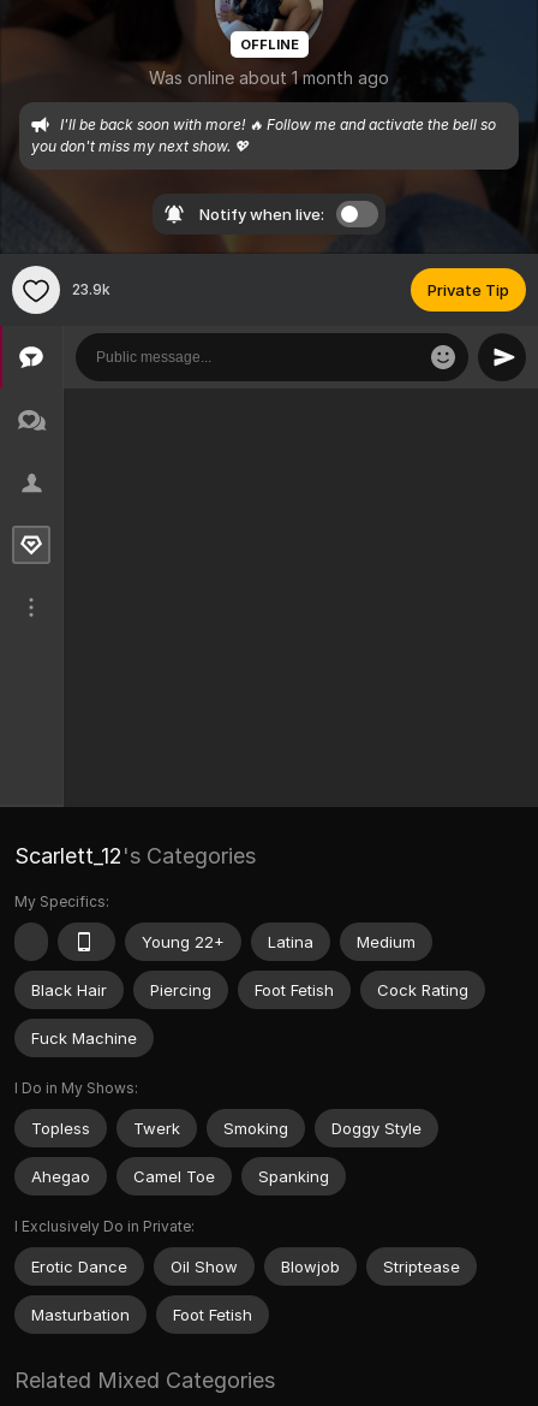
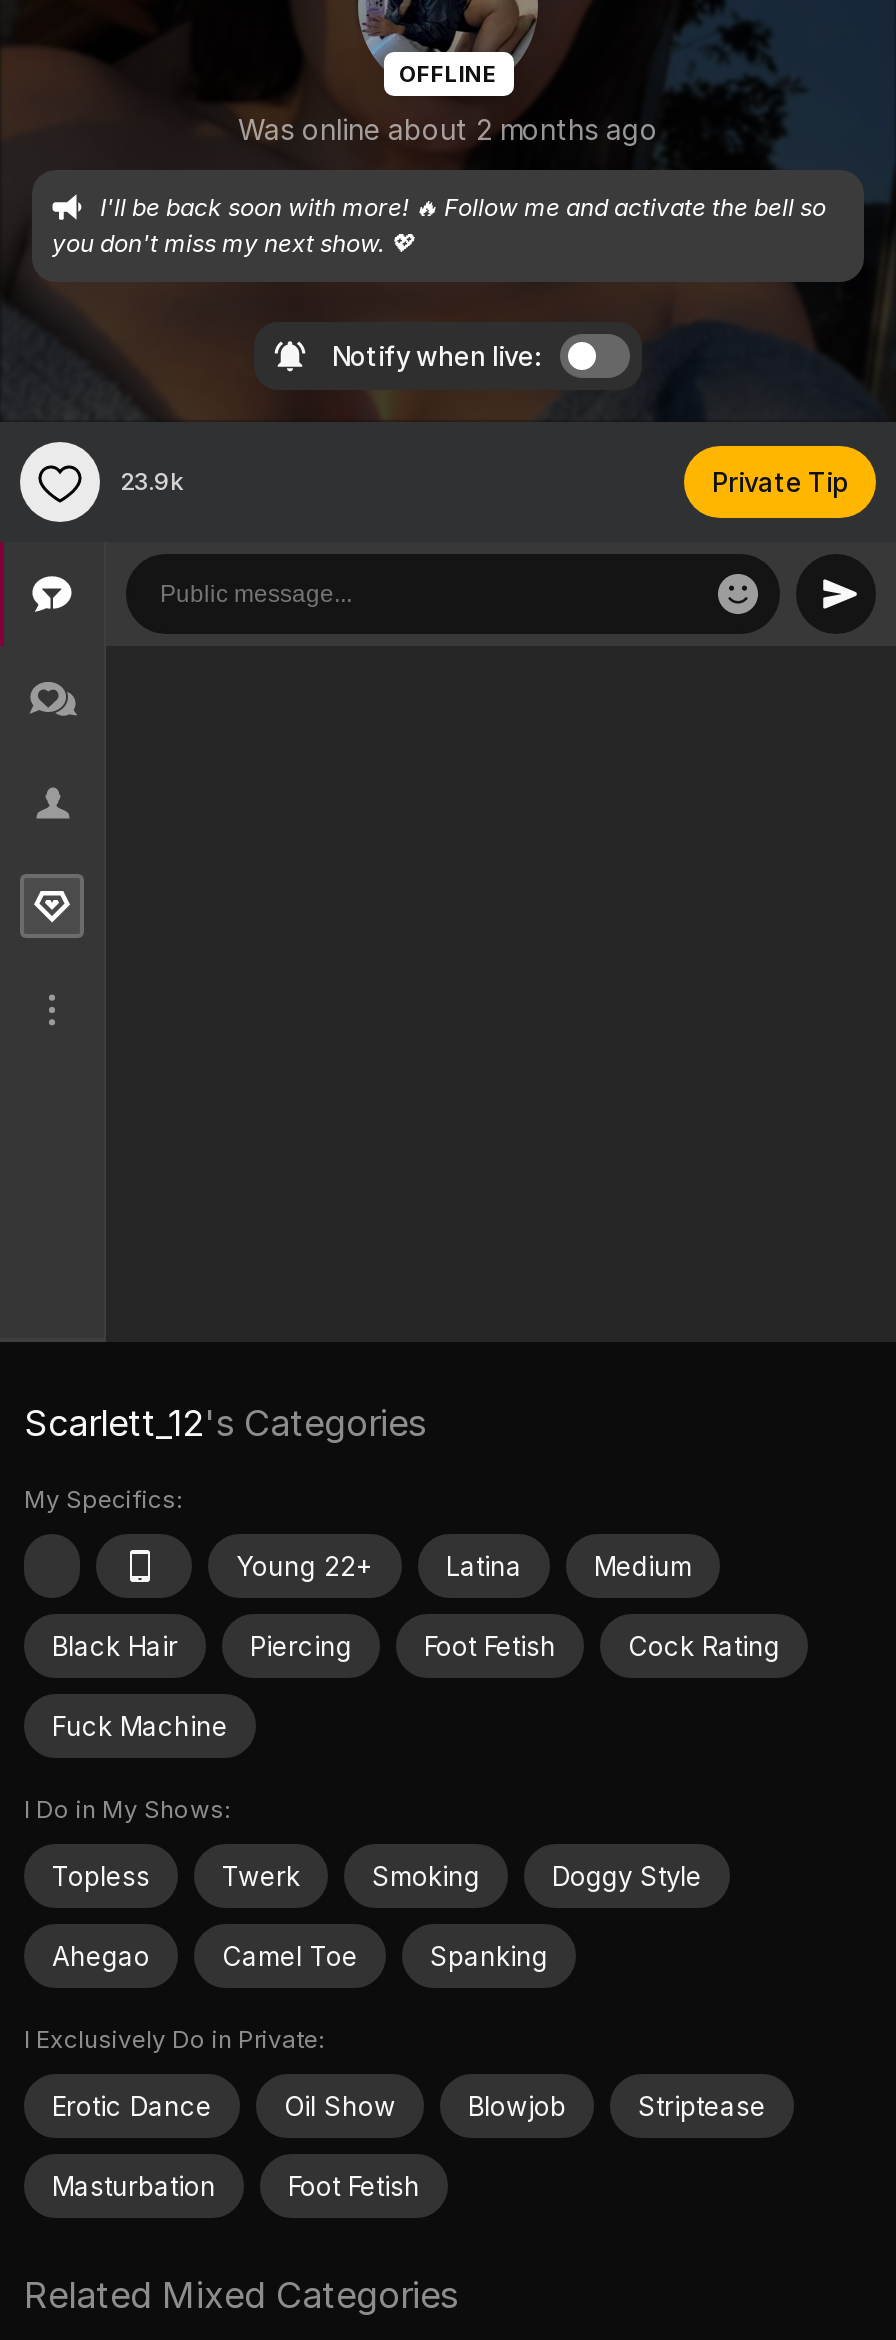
- Was online about 1 month ago
+ Was online about 2 months ago
